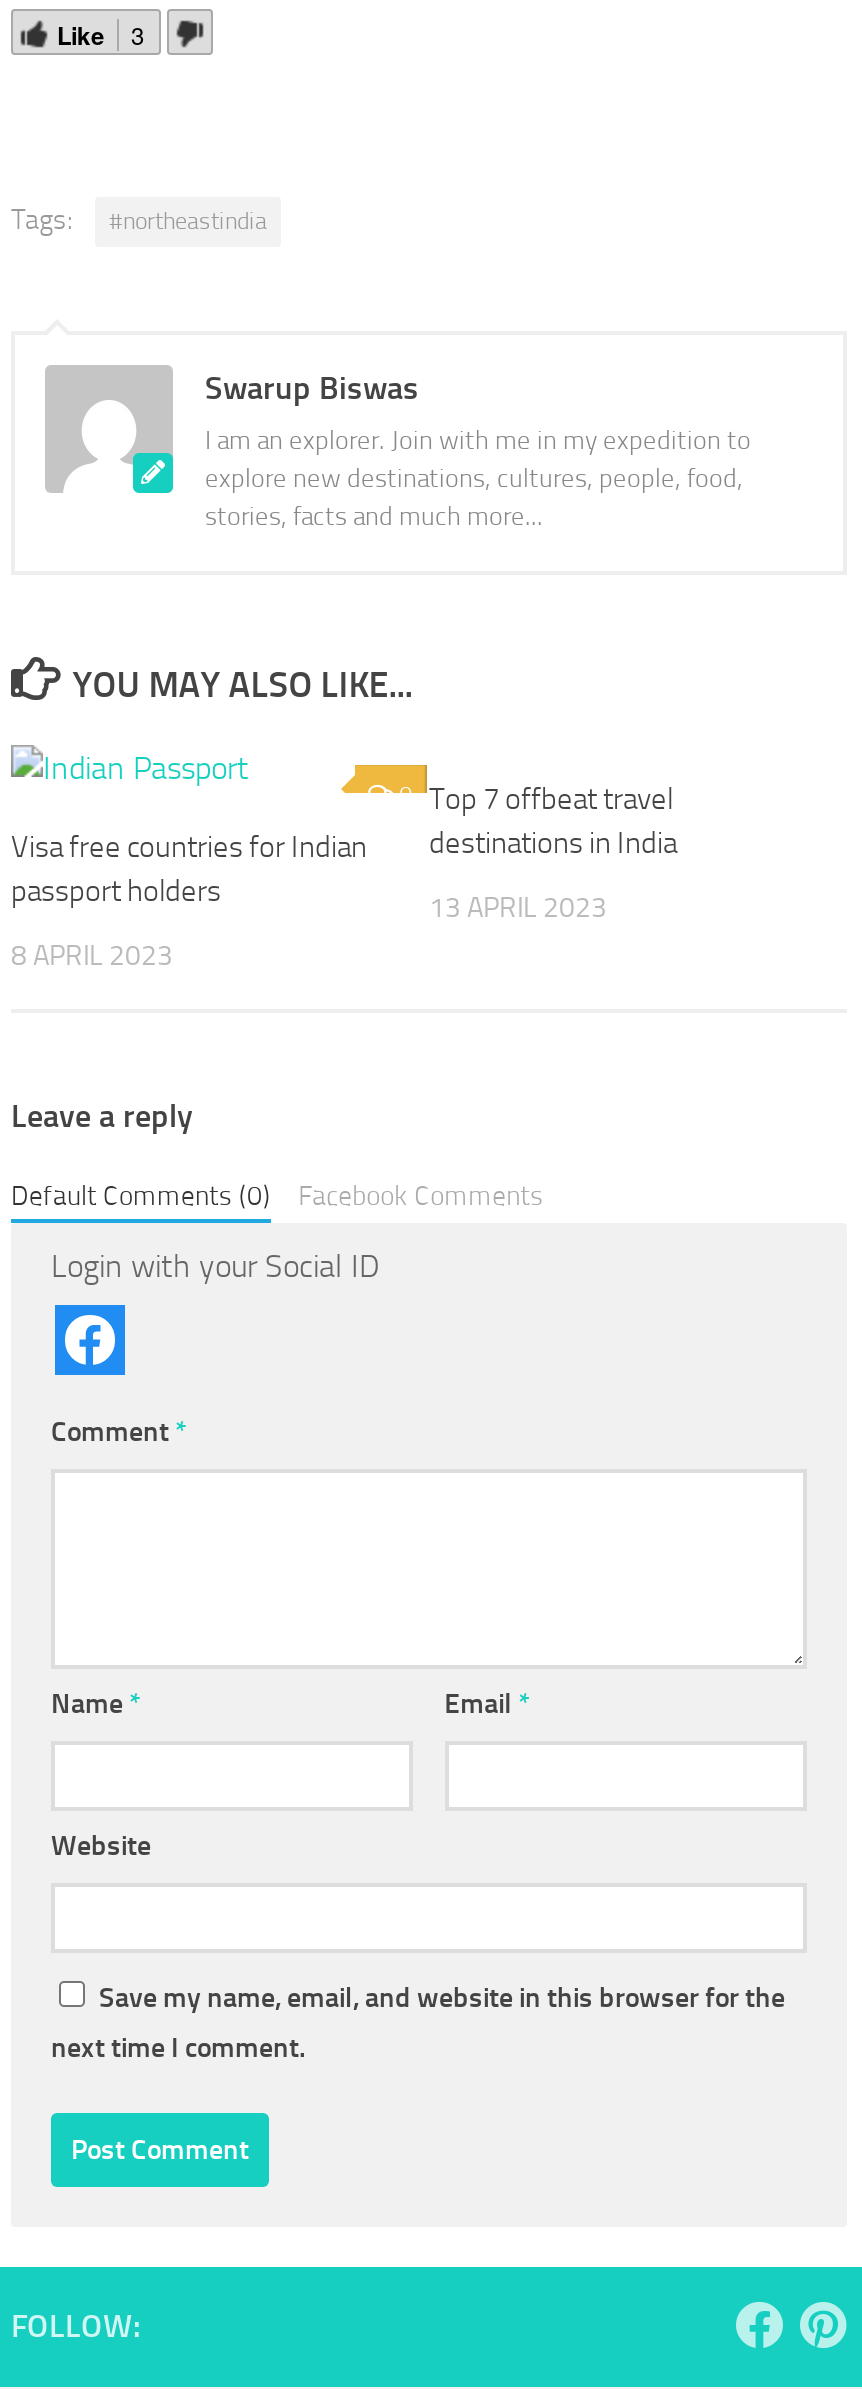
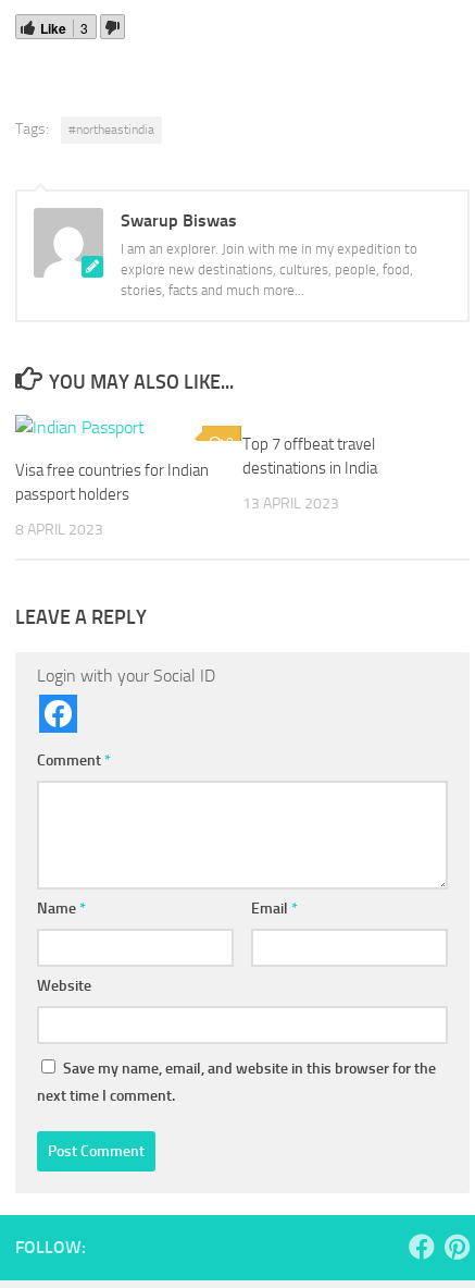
- Leave a reply
- Default Comments (0)
- Facebook Comments
+ LEAVE A REPLY
